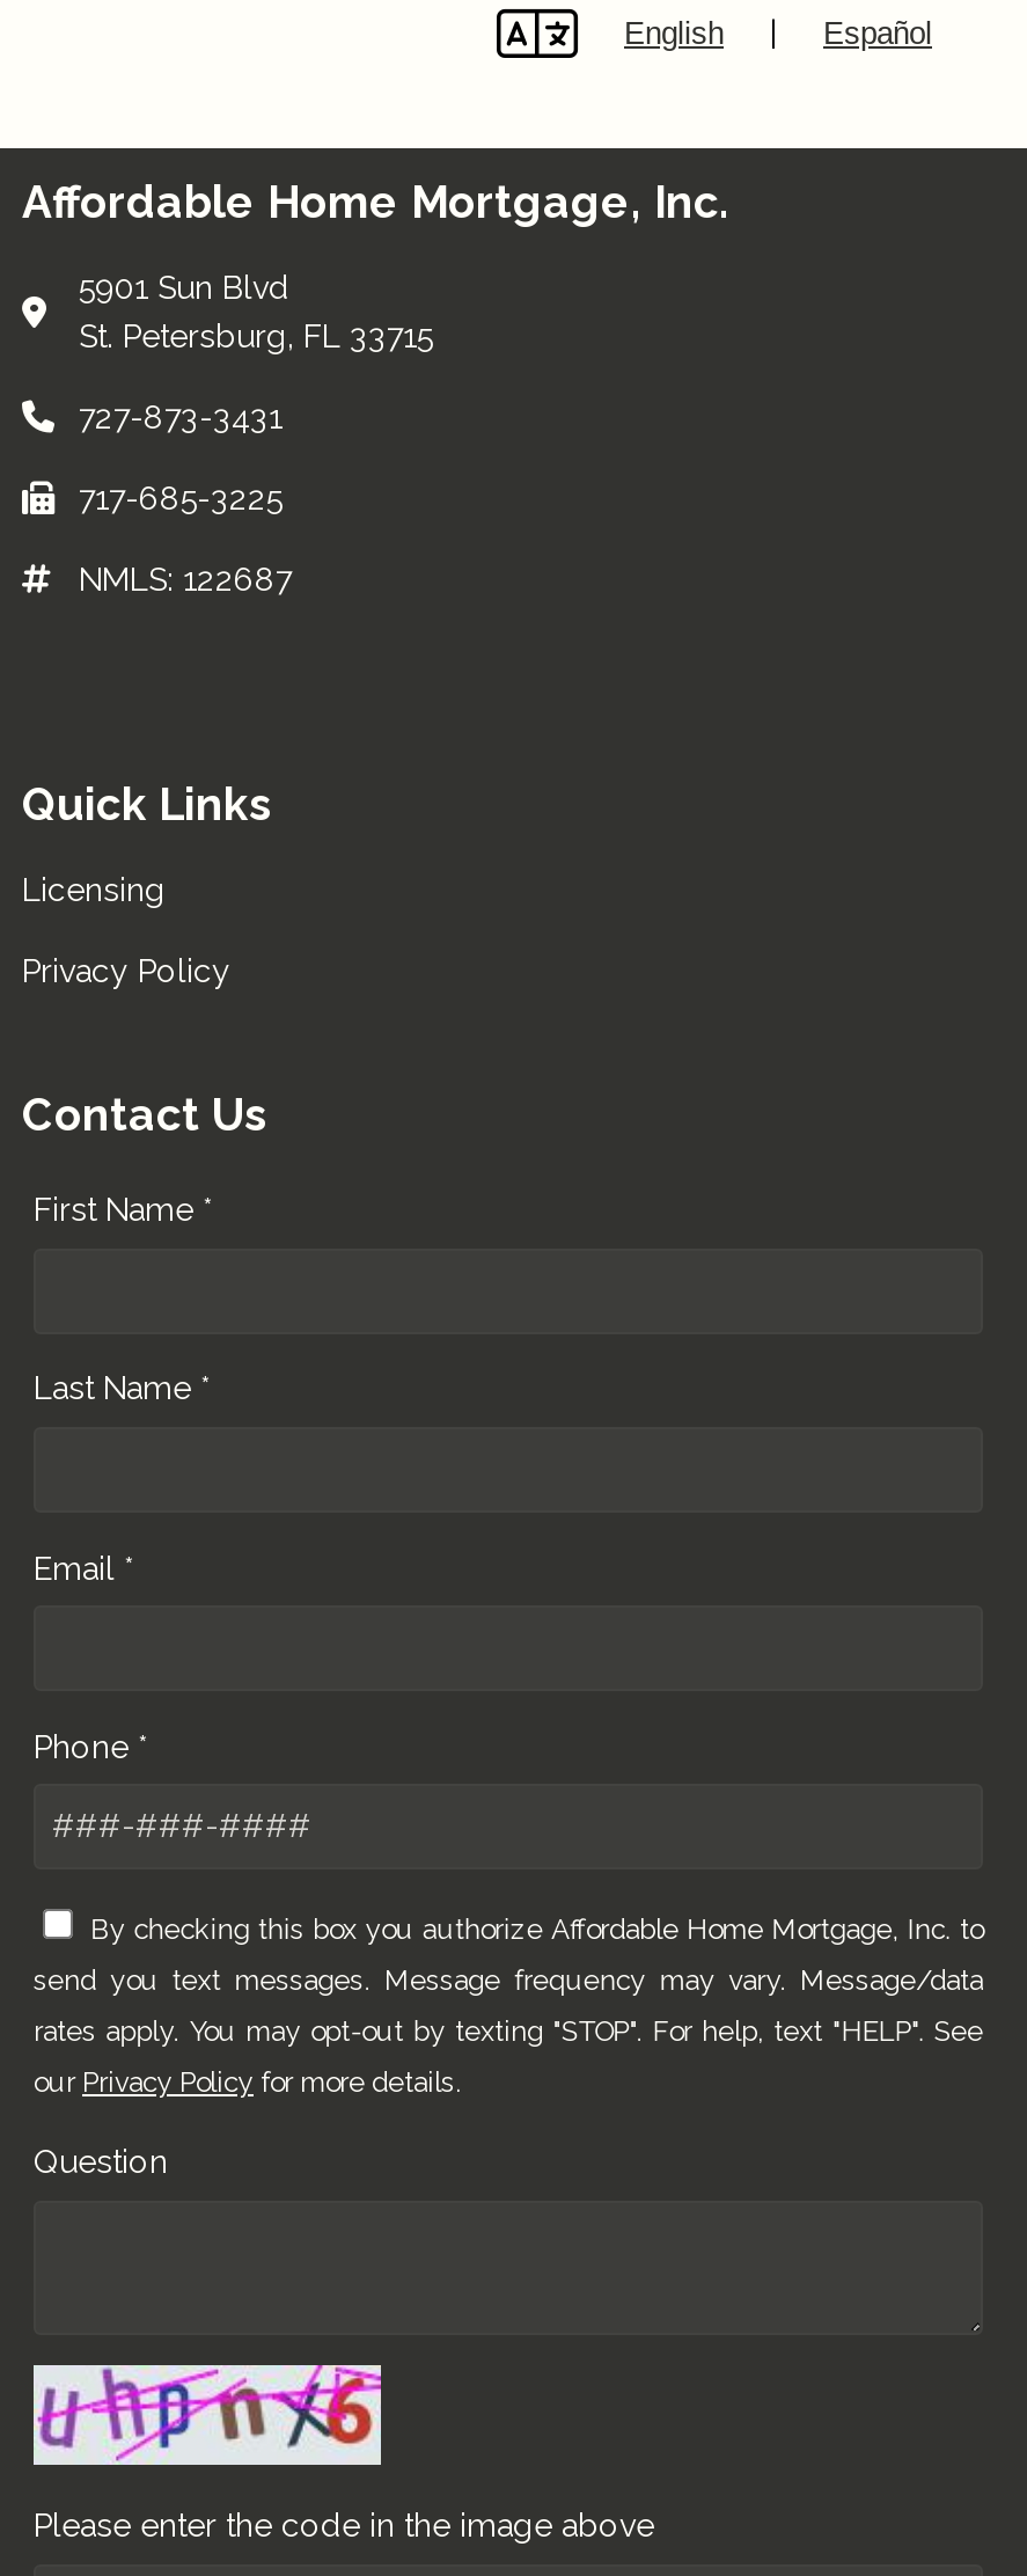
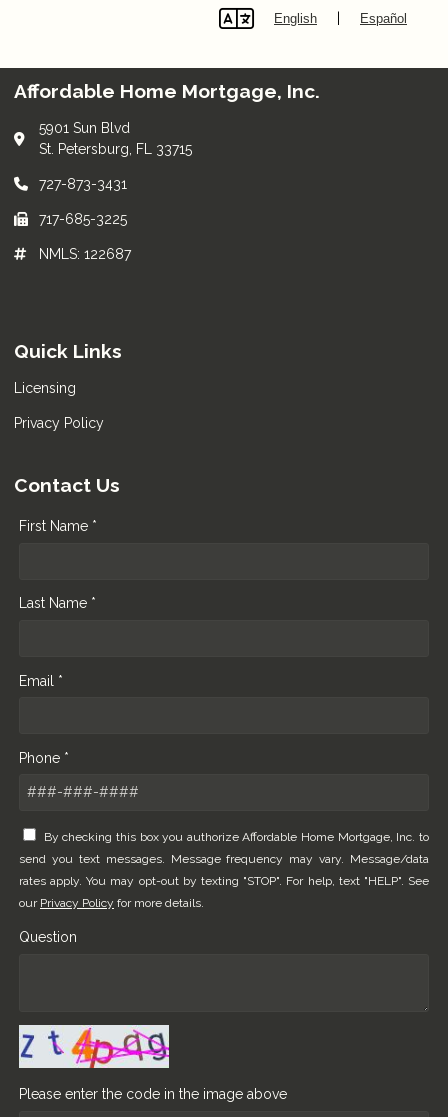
- [image]
+ [image]
